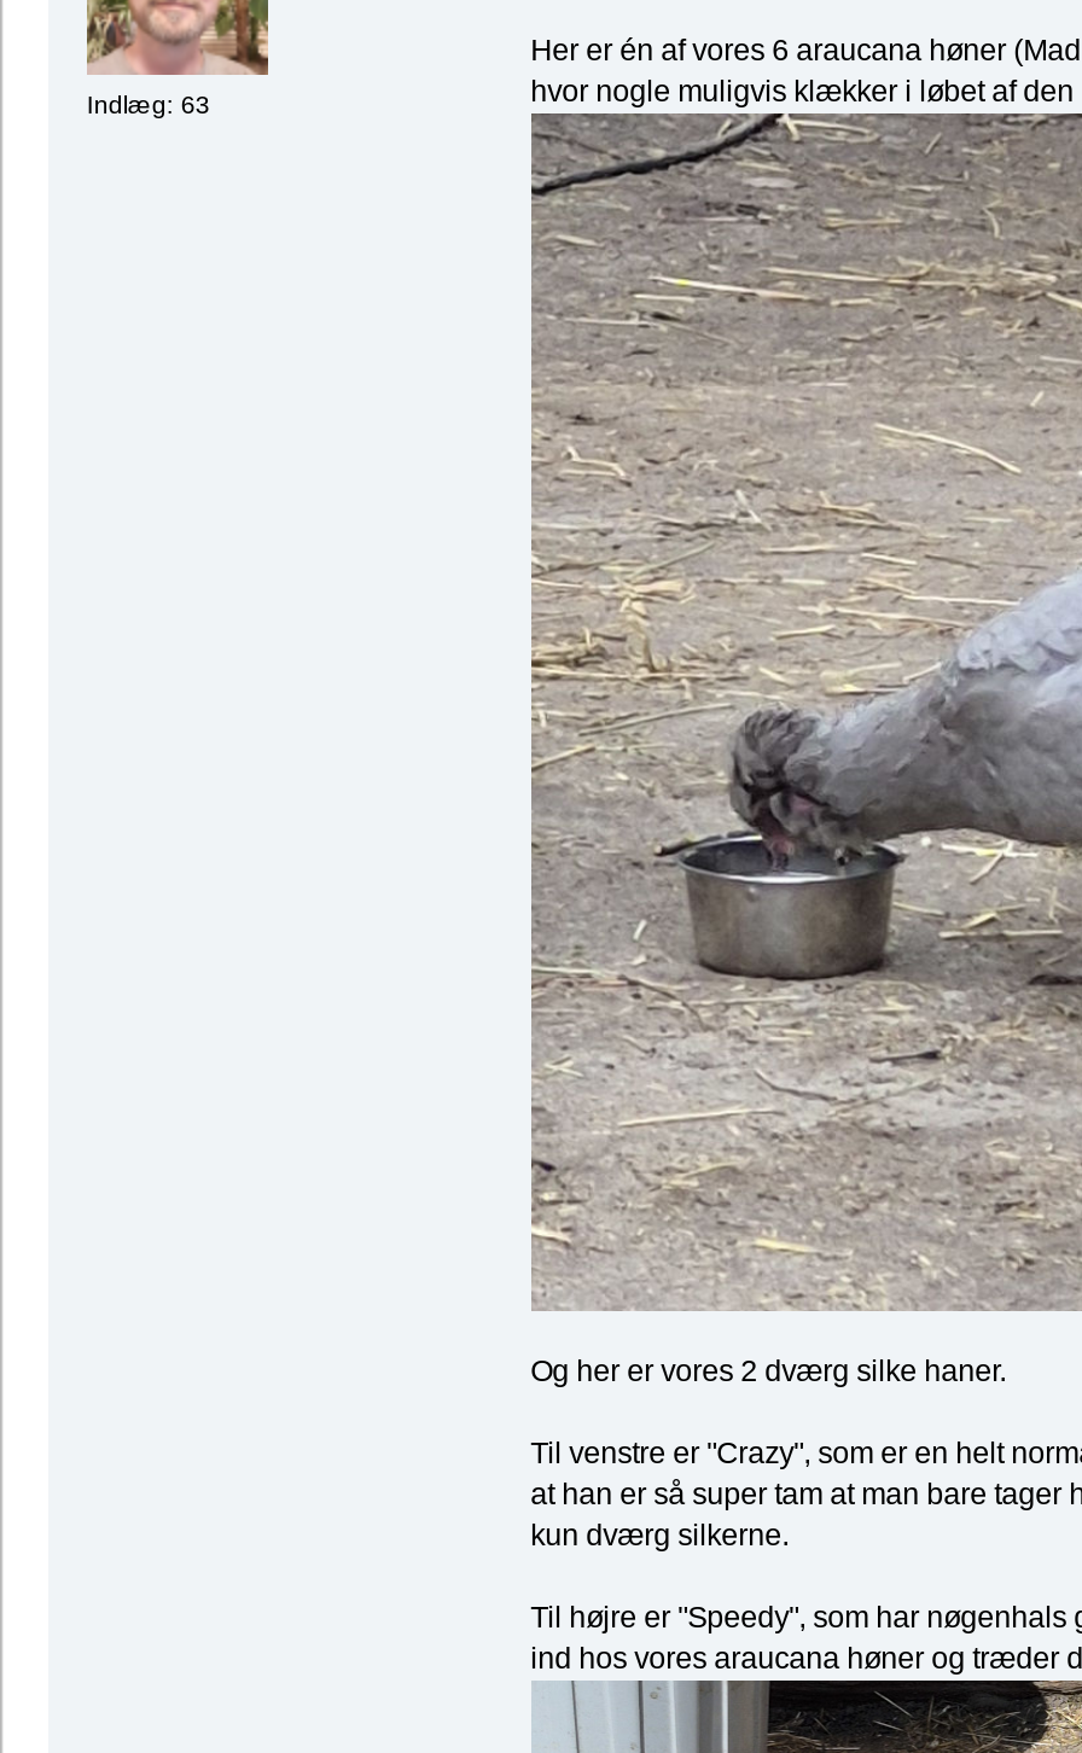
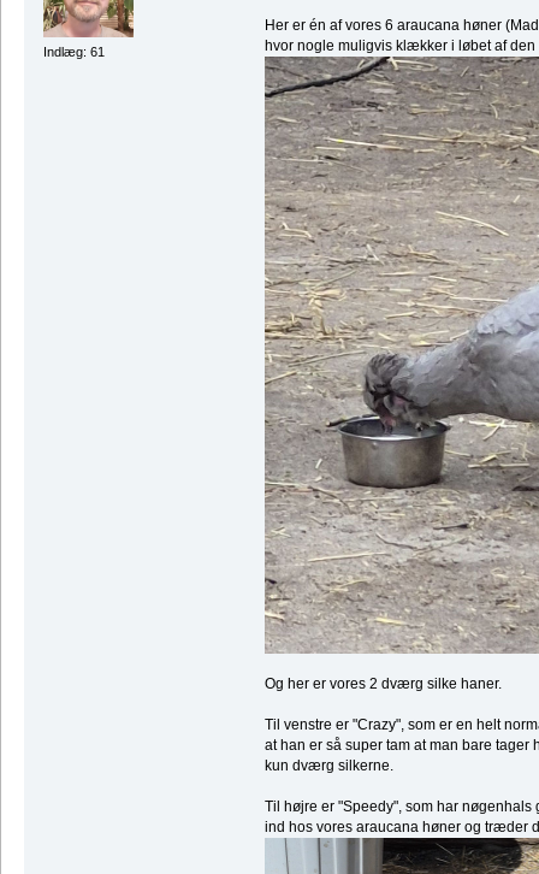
- Indlæg: 63
+ Indlæg: 61
